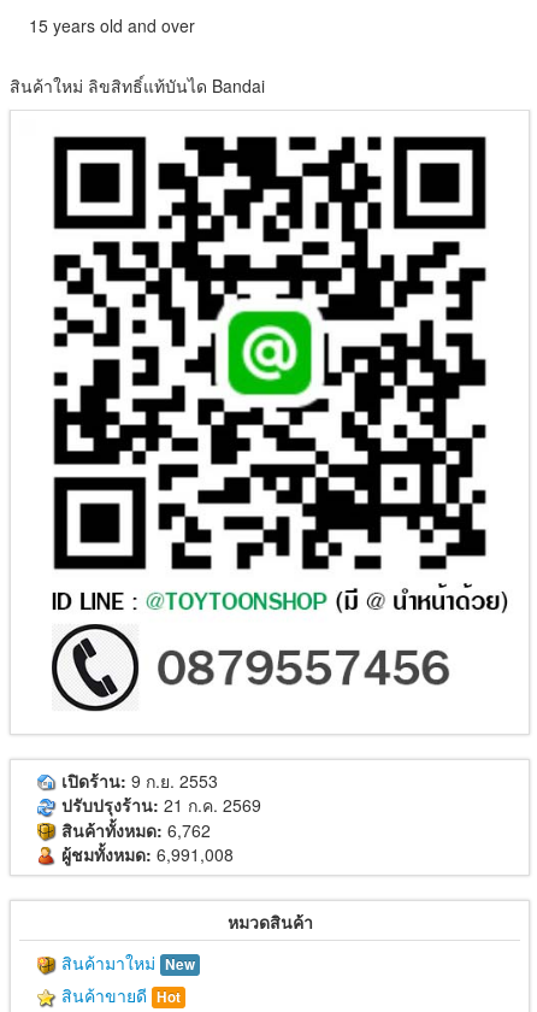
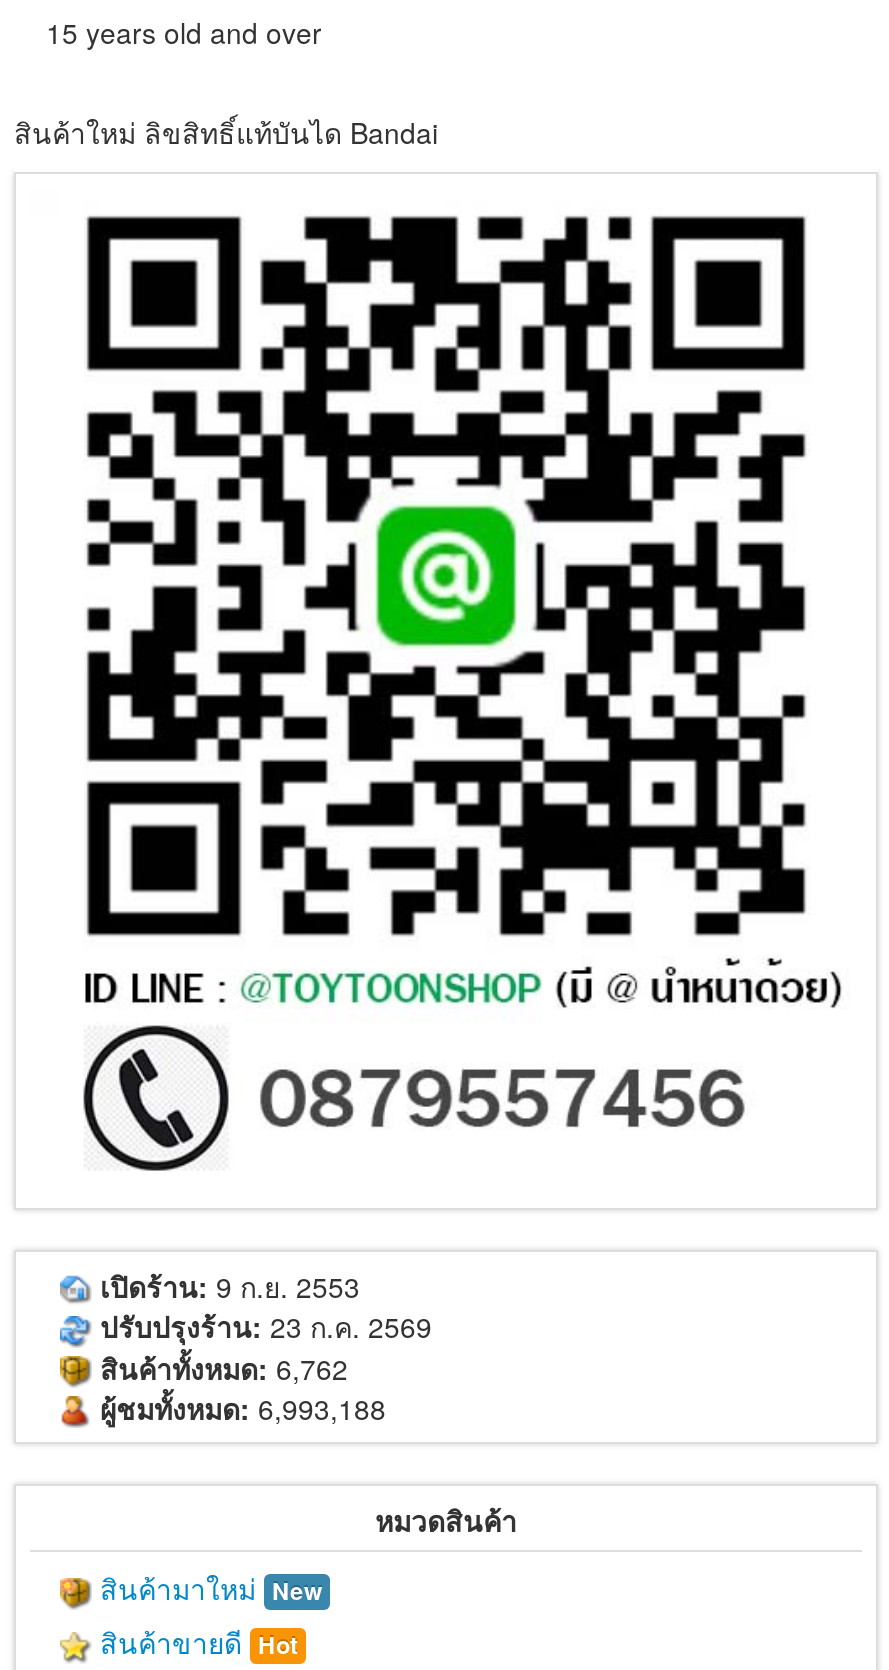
- ปรับปรุงร้าน: 21 ก.ค. 2569
+ ปรับปรุงร้าน: 23 ก.ค. 2569

- ผู้ชมทั้งหมด: 6,991,008
+ ผู้ชมทั้งหมด: 6,993,188
